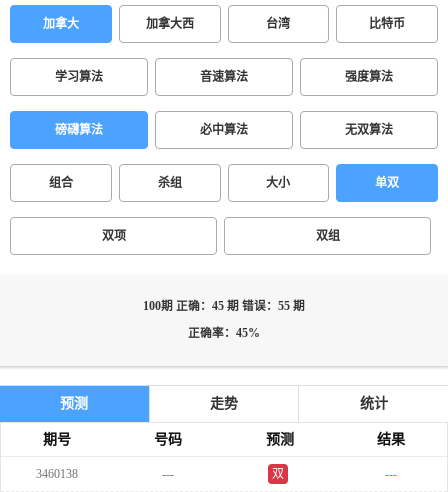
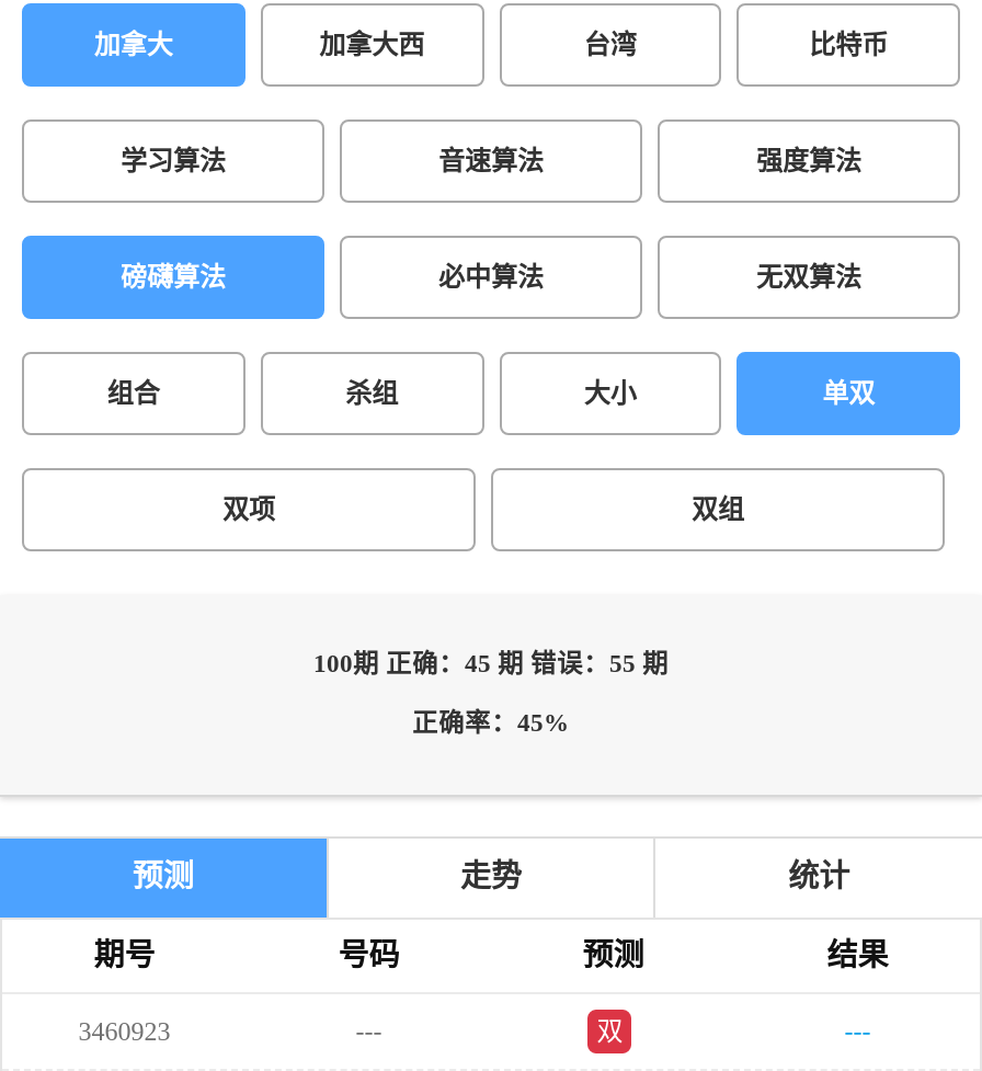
- 3460138
+ 3460923
